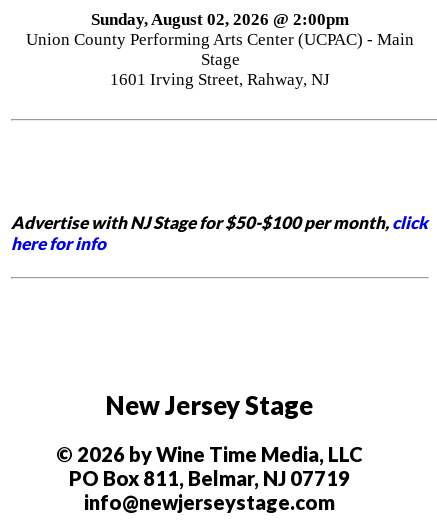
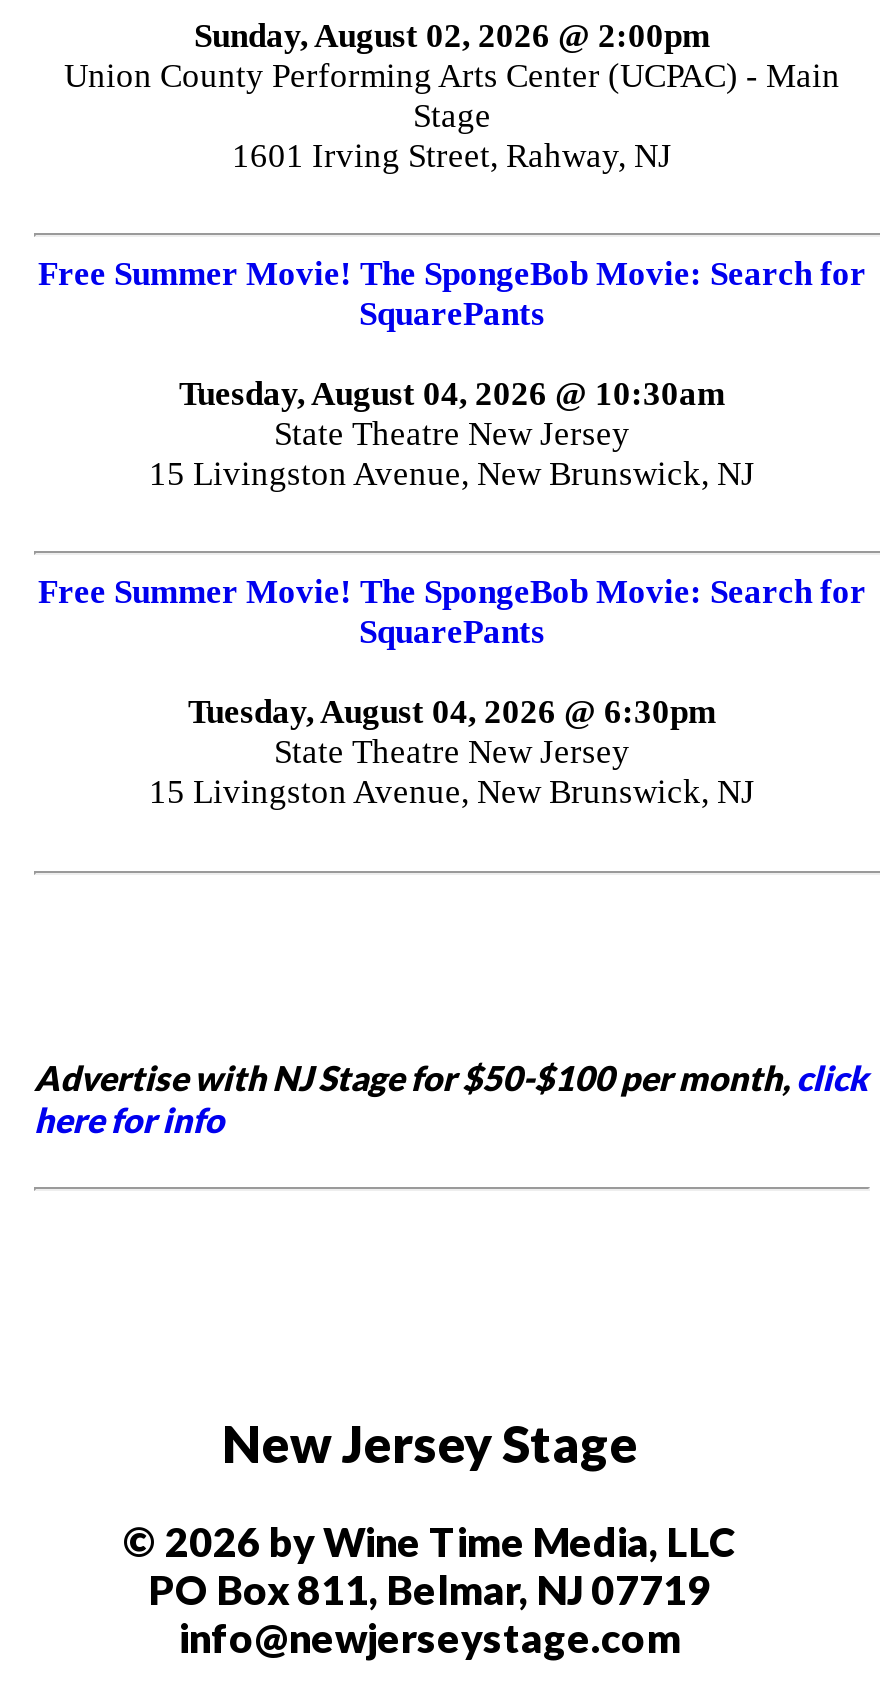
+ Free Summer Movie! The SpongeBob Movie: Search for
+ SquarePants
+ Tuesday, August 04, 2026 @ 10:30am
+ State Theatre New Jersey
+ 15 Livingston Avenue, New Brunswick, NJ
+ Free Summer Movie! The SpongeBob Movie: Search for
+ SquarePants
+ Tuesday, August 04, 2026 @ 6:30pm
+ State Theatre New Jersey
+ 15 Livingston Avenue, New Brunswick, NJ
